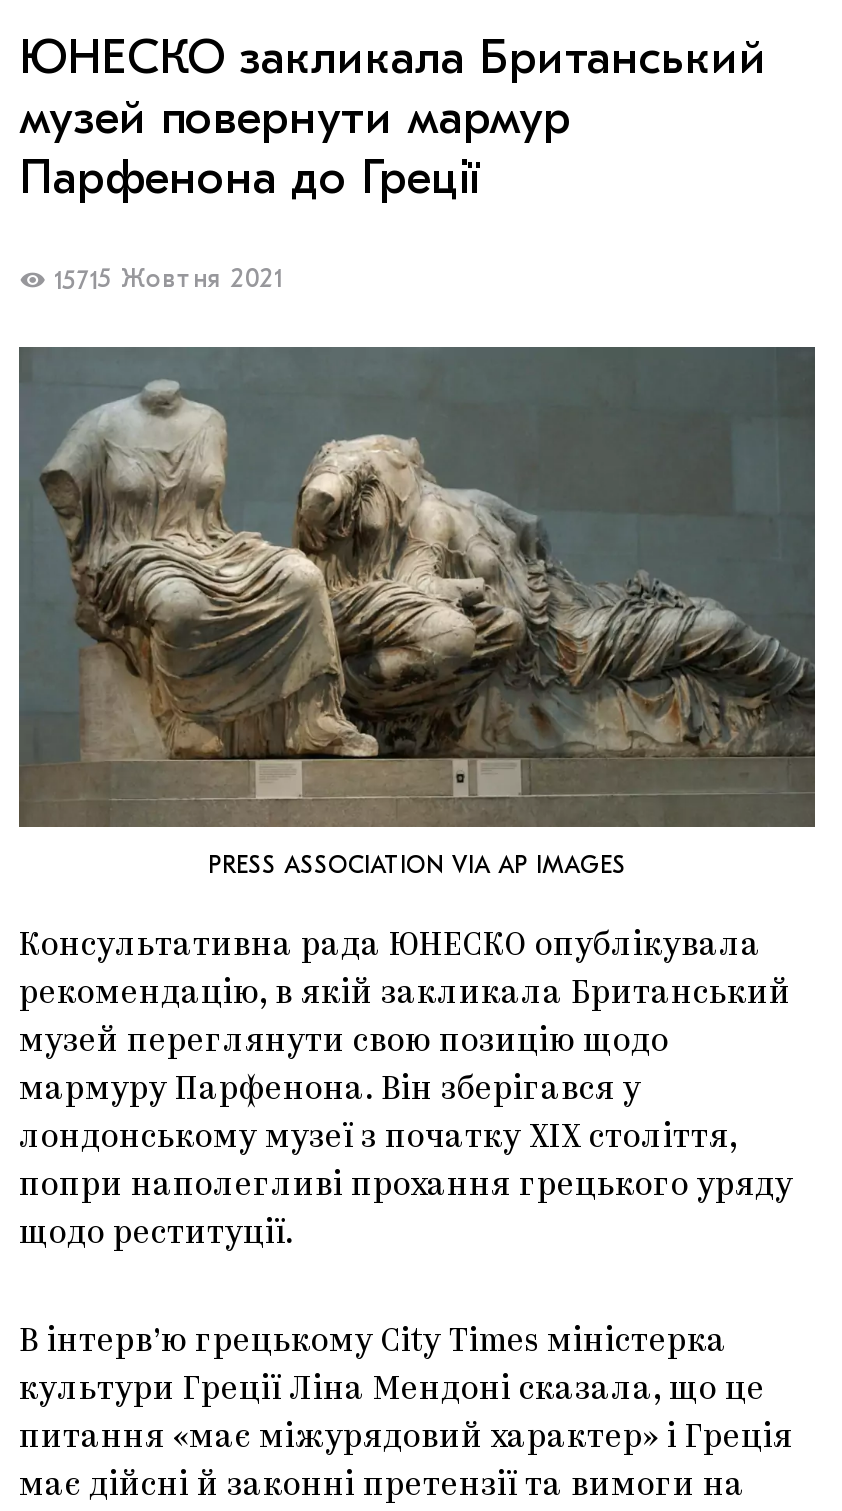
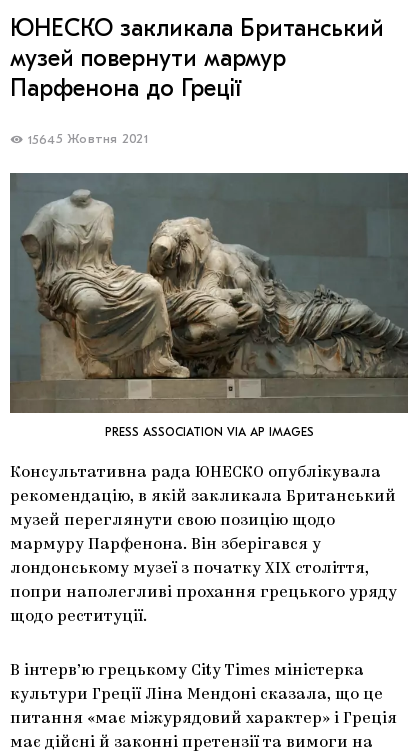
- 15715 Жовтня 2021
+ 15645 Жовтня 2021
